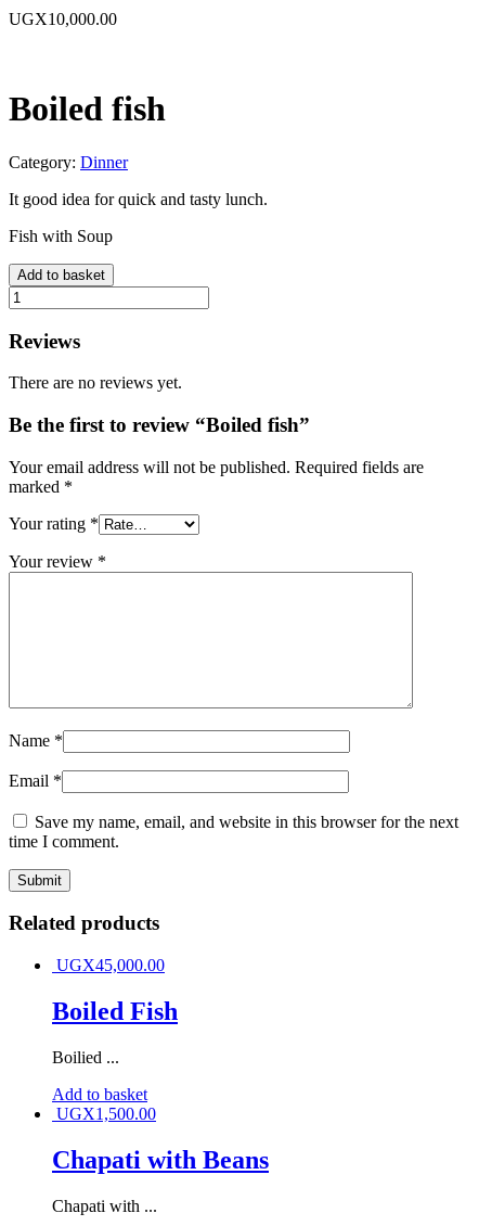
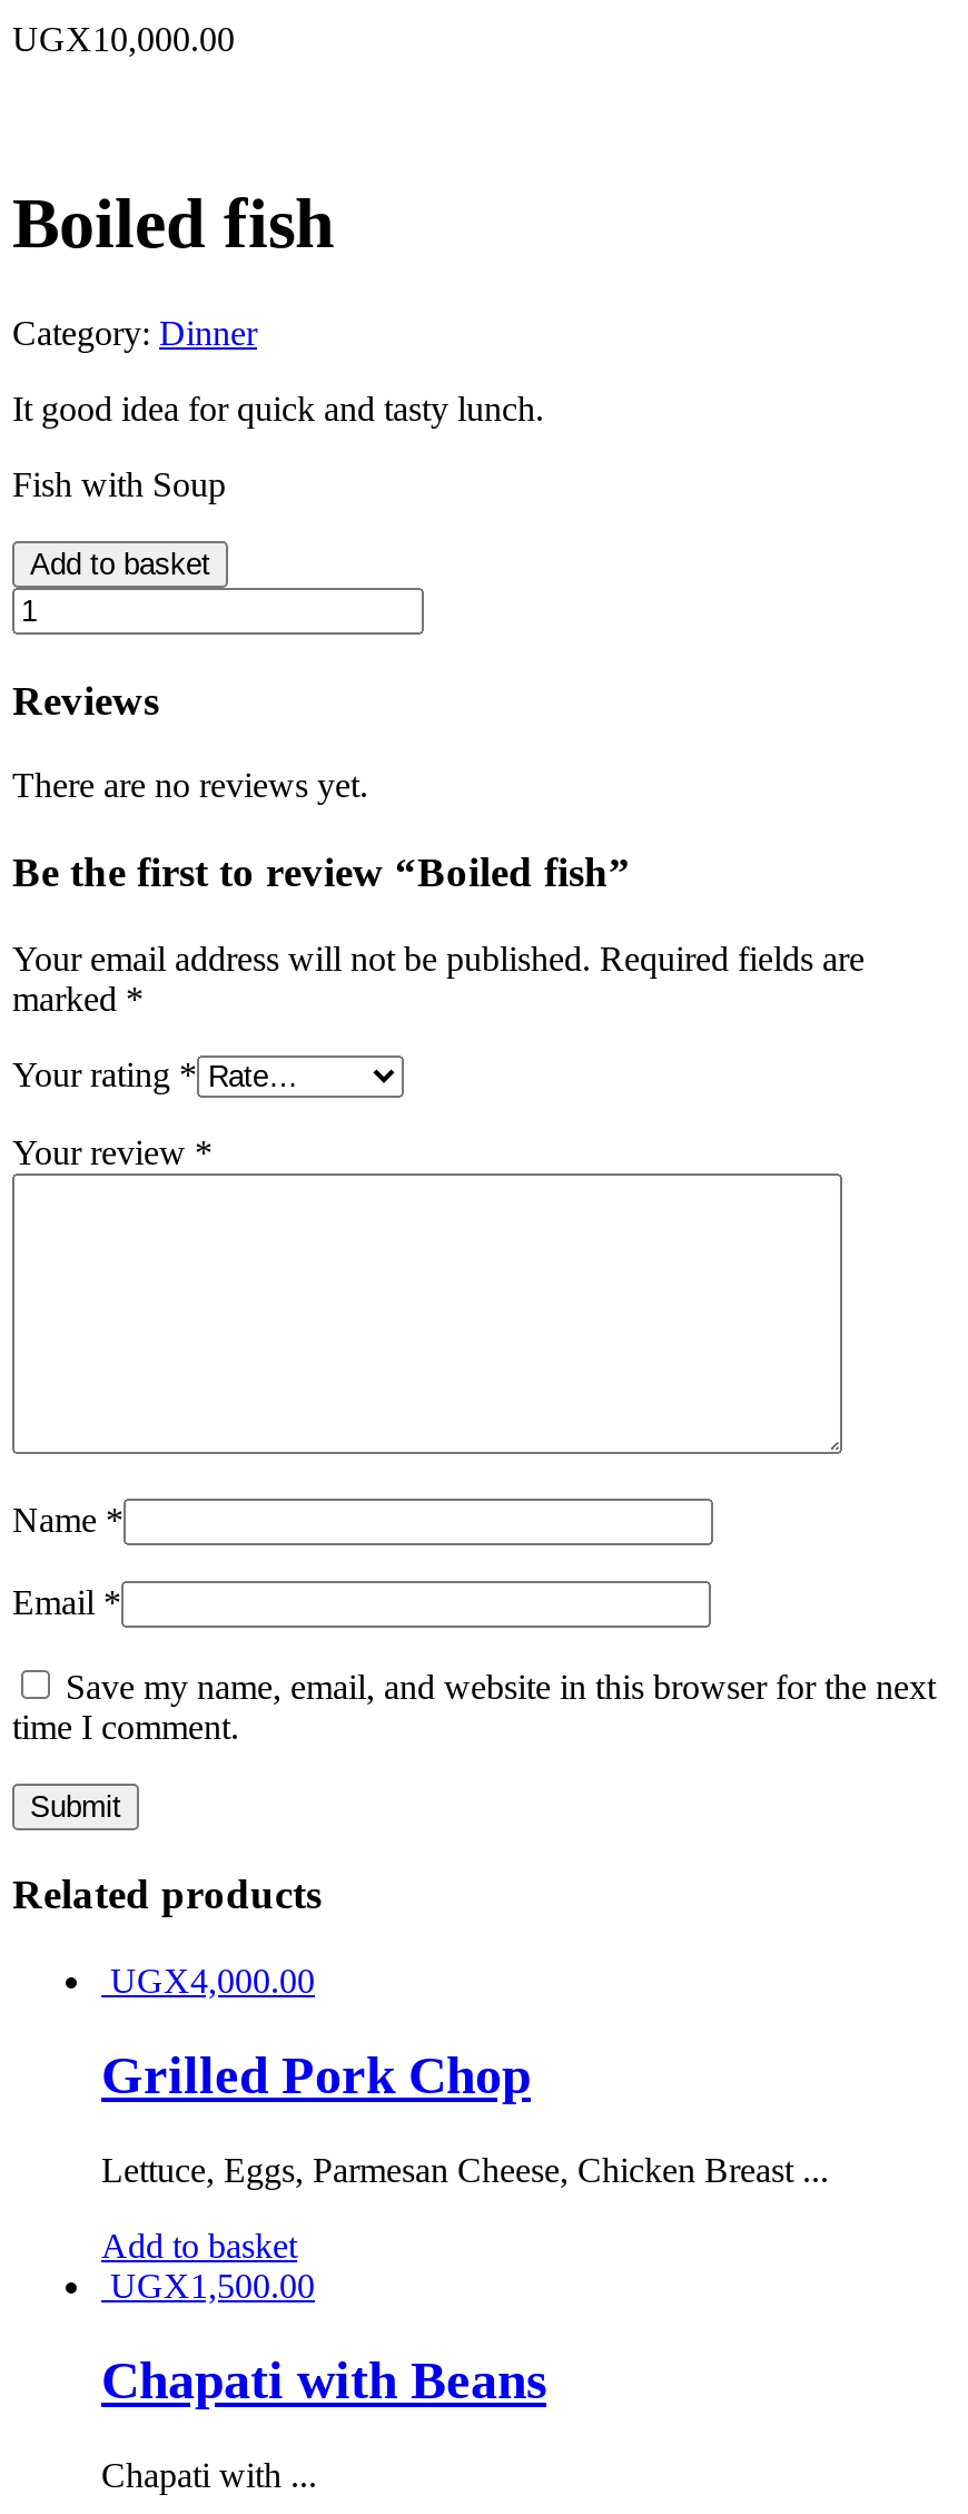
- UGX45,000.00
+ UGX4,000.00

- Boiled Fish
+ Grilled Pork Chop

- Boilied ...
+ Lettuce, Eggs, Parmesan Cheese, Chicken Breast ...
